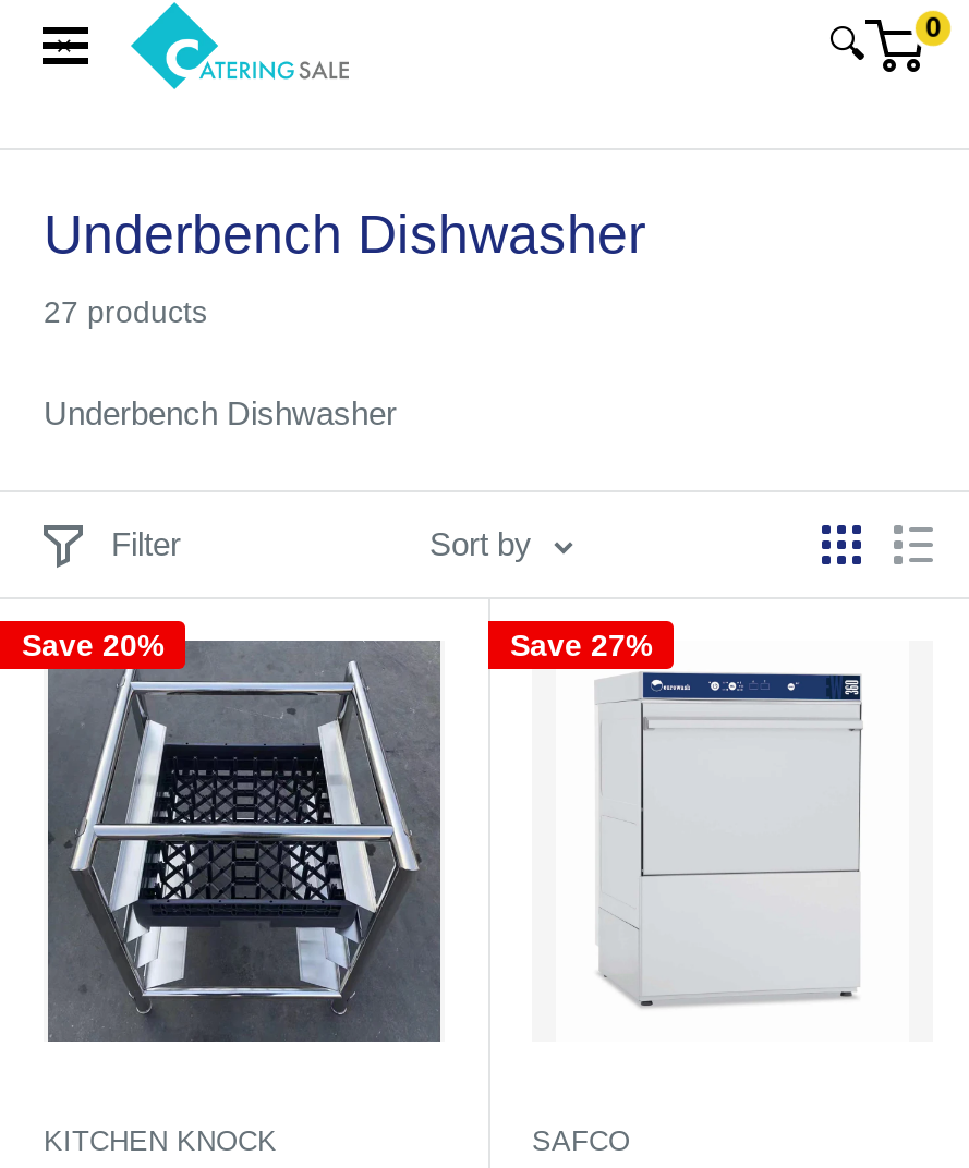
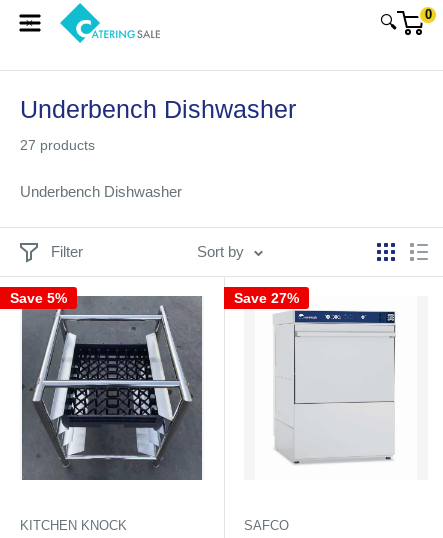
- Save 20%
+ Save 5%
